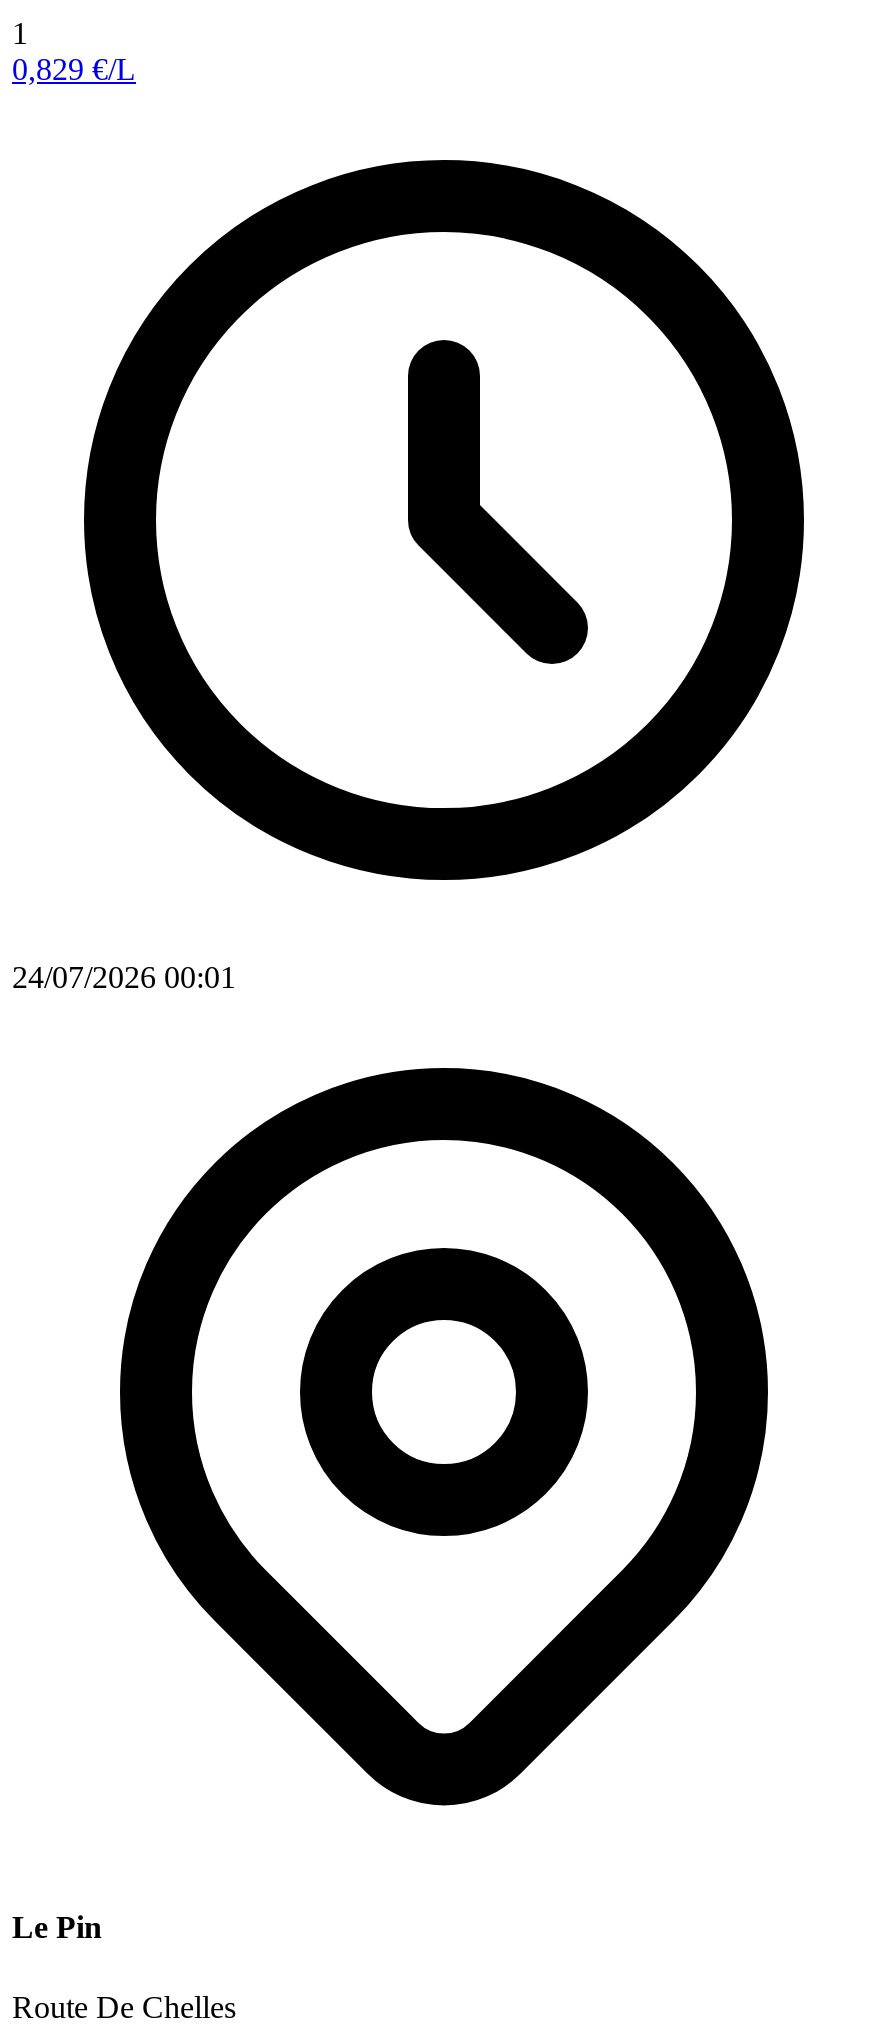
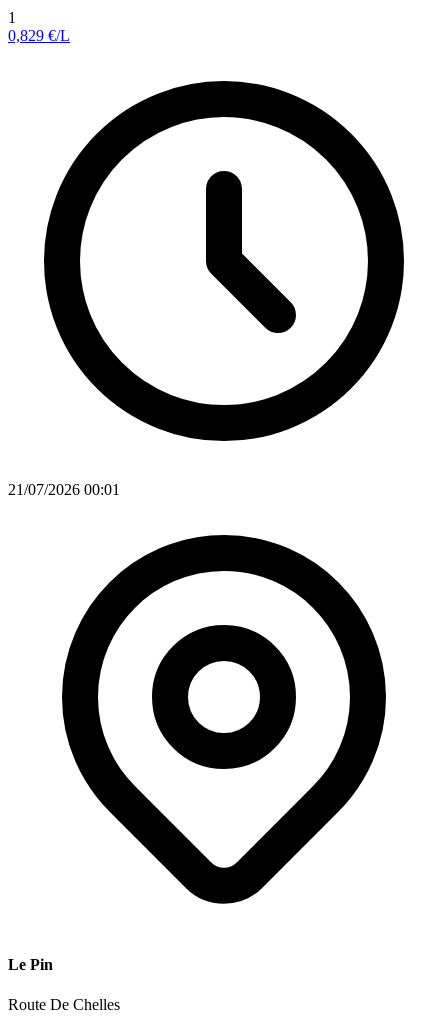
- 24/07/2026 00:01
+ 21/07/2026 00:01
